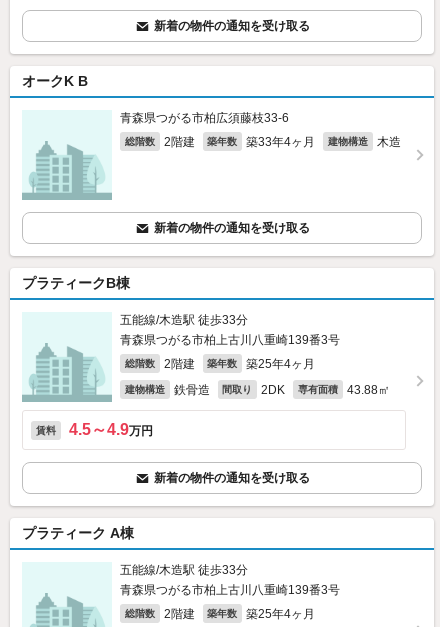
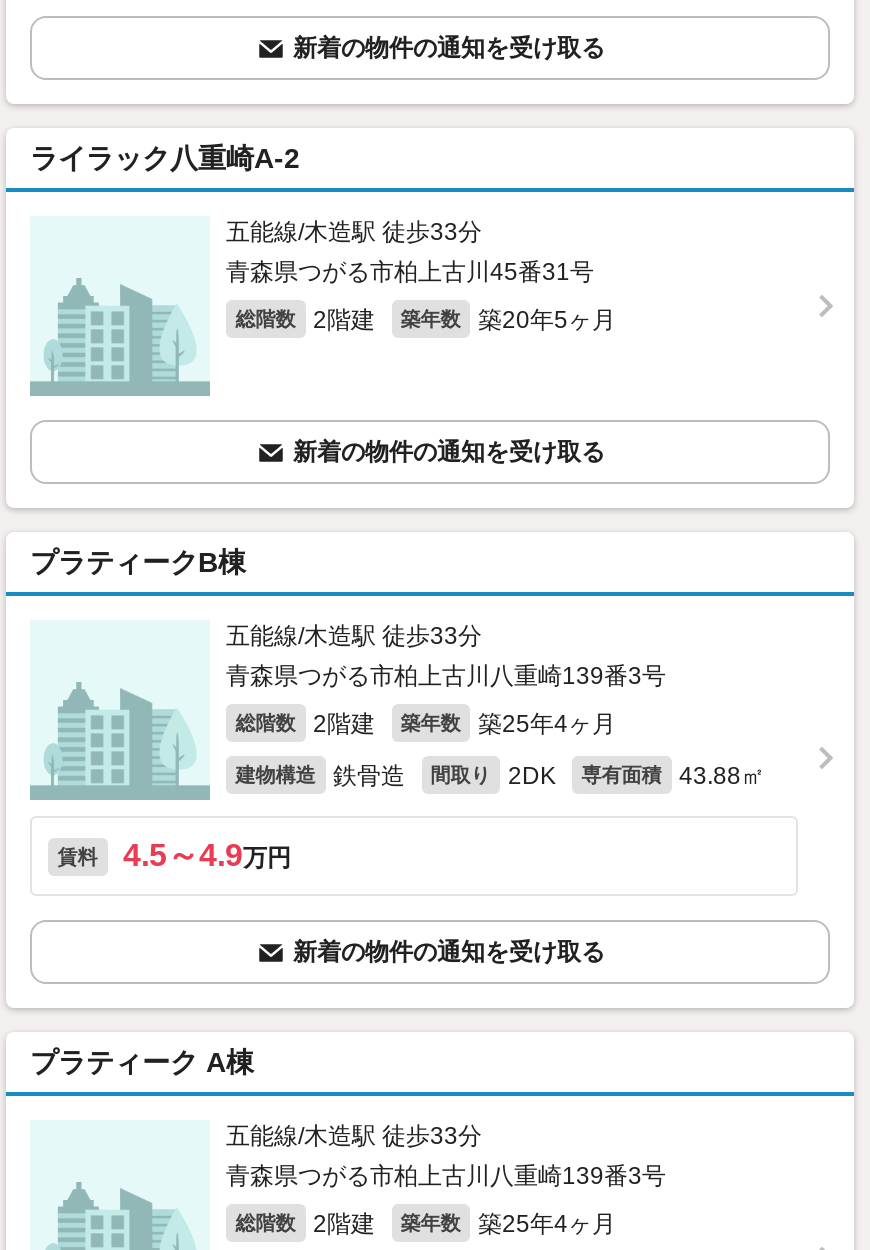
- オークK B
+ ライラック八重崎A-2

- 青森県つがる市柏広須藤枝33‐6
+ 五能線/木造駅 徒歩33分
+ 青森県つがる市柏上古川45番31号

moved down: 総階数 | 2階建 | 築年数

- 築33年4ヶ月
- 建物構造
- 木造
+ 築20年5ヶ月
